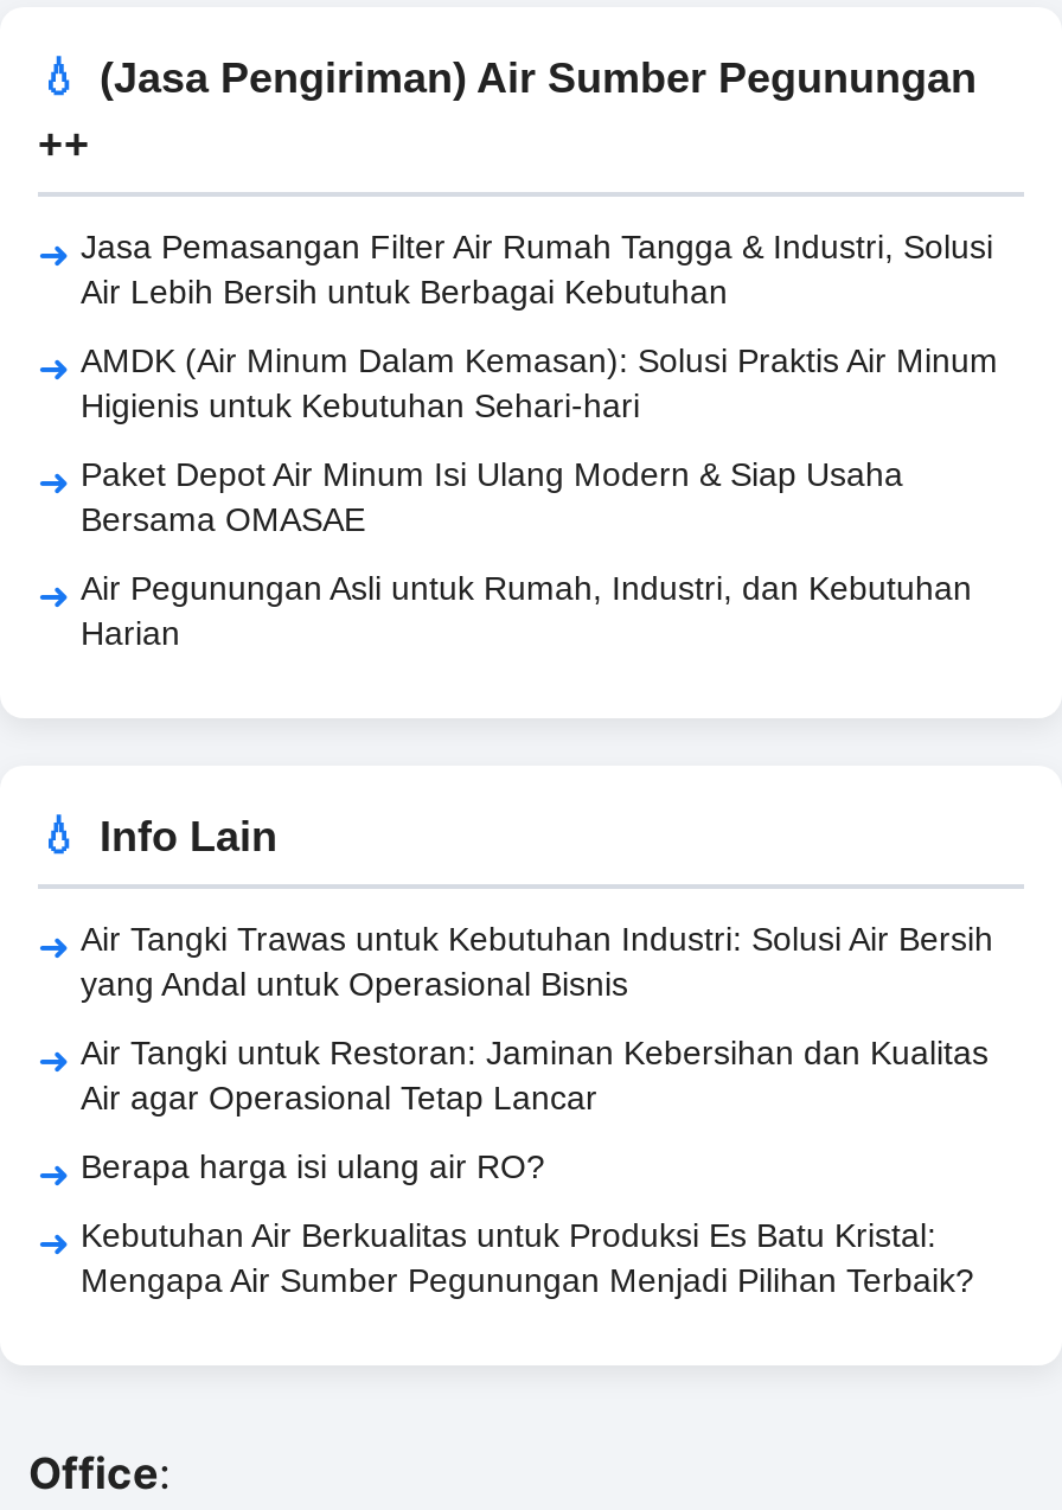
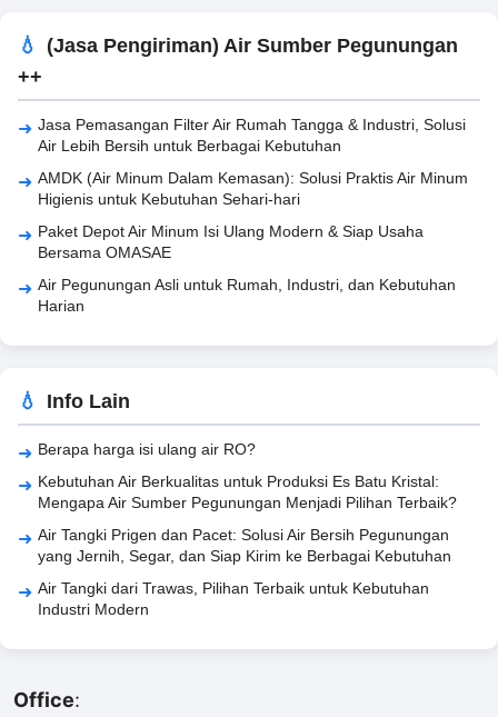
- Air Tangki Trawas untuk Kebutuhan Industri: Solusi Air Bersih
- yang Andal untuk Operasional Bisnis
- Air Tangki untuk Restoran: Jaminan Kebersihan dan Kualitas
- Air agar Operasional Tetap Lancar

moved up: Berapa harga isi ulang air RO? | Kebutuhan Air Berkualitas untuk Produksi Es Batu Kristal: | Mengapa Air Sumber Pegunungan Menjadi Pilihan Terbaik?

+ Air Tangki Prigen dan Pacet: Solusi Air Bersih Pegunungan
+ yang Jernih, Segar, dan Siap Kirim ke Berbagai Kebutuhan
+ Air Tangki dari Trawas, Pilihan Terbaik untuk Kebutuhan
+ Industri Modern
